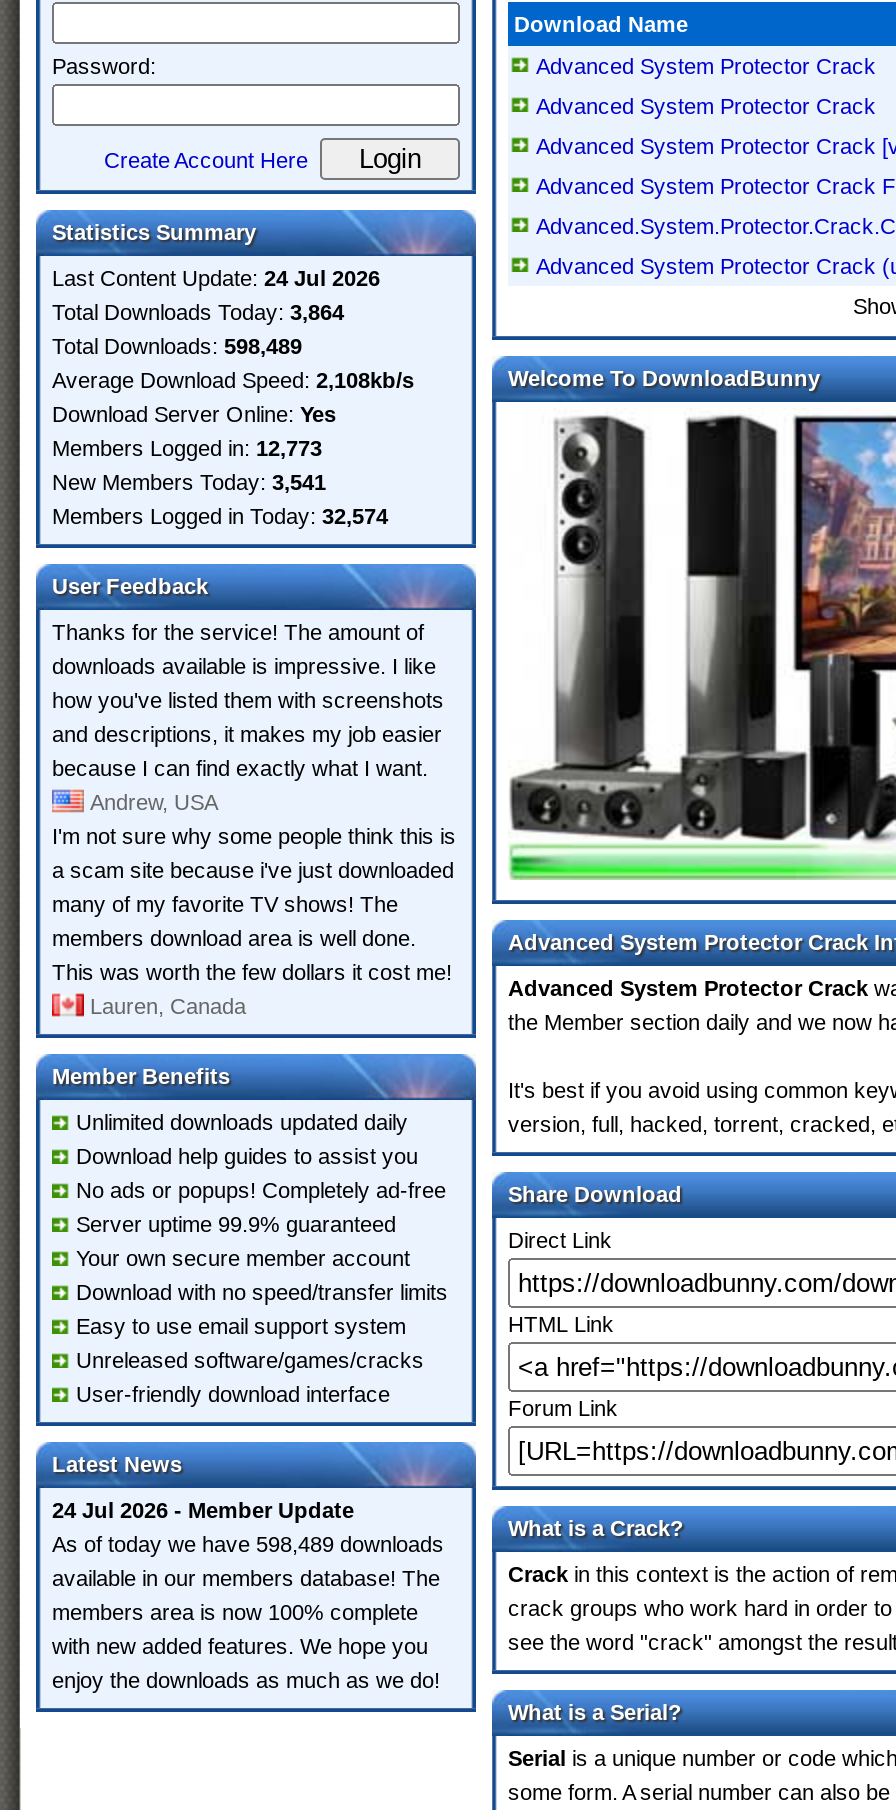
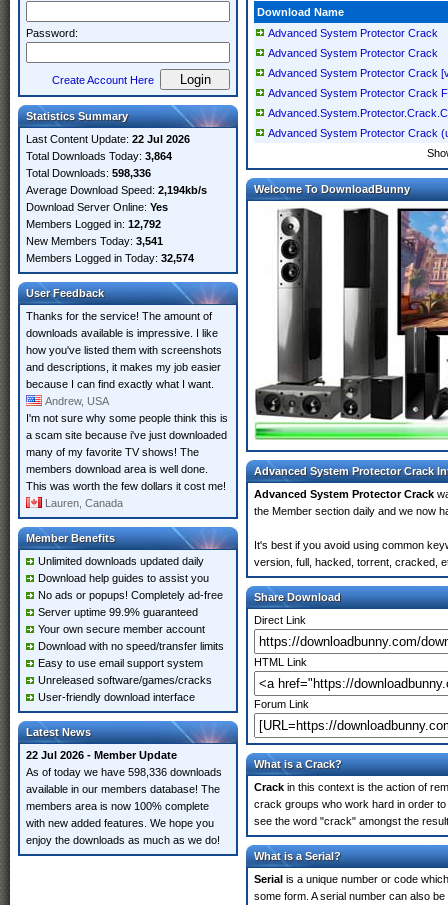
- Last Content Update: 24 Jul 2026
+ Last Content Update: 22 Jul 2026

- Total Downloads: 598,489
+ Total Downloads: 598,336

- Average Download Speed: 2,108kb/s
+ Average Download Speed: 2,194kb/s

- Members Logged in: 12,773
+ Members Logged in: 12,792

- 24 Jul 2026 - Member Update
+ 22 Jul 2026 - Member Update

- As of today we have 598,489 downloads
+ As of today we have 598,336 downloads
